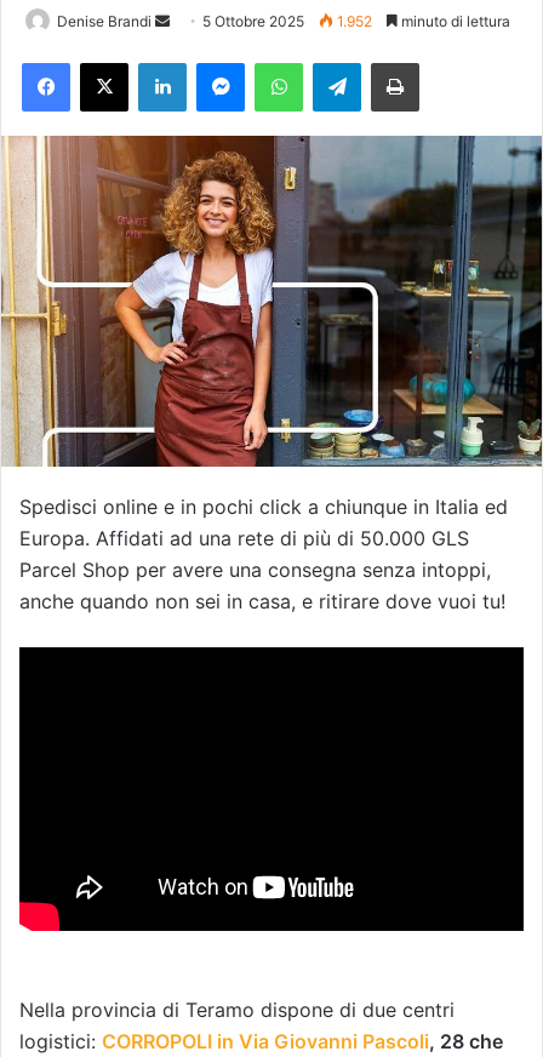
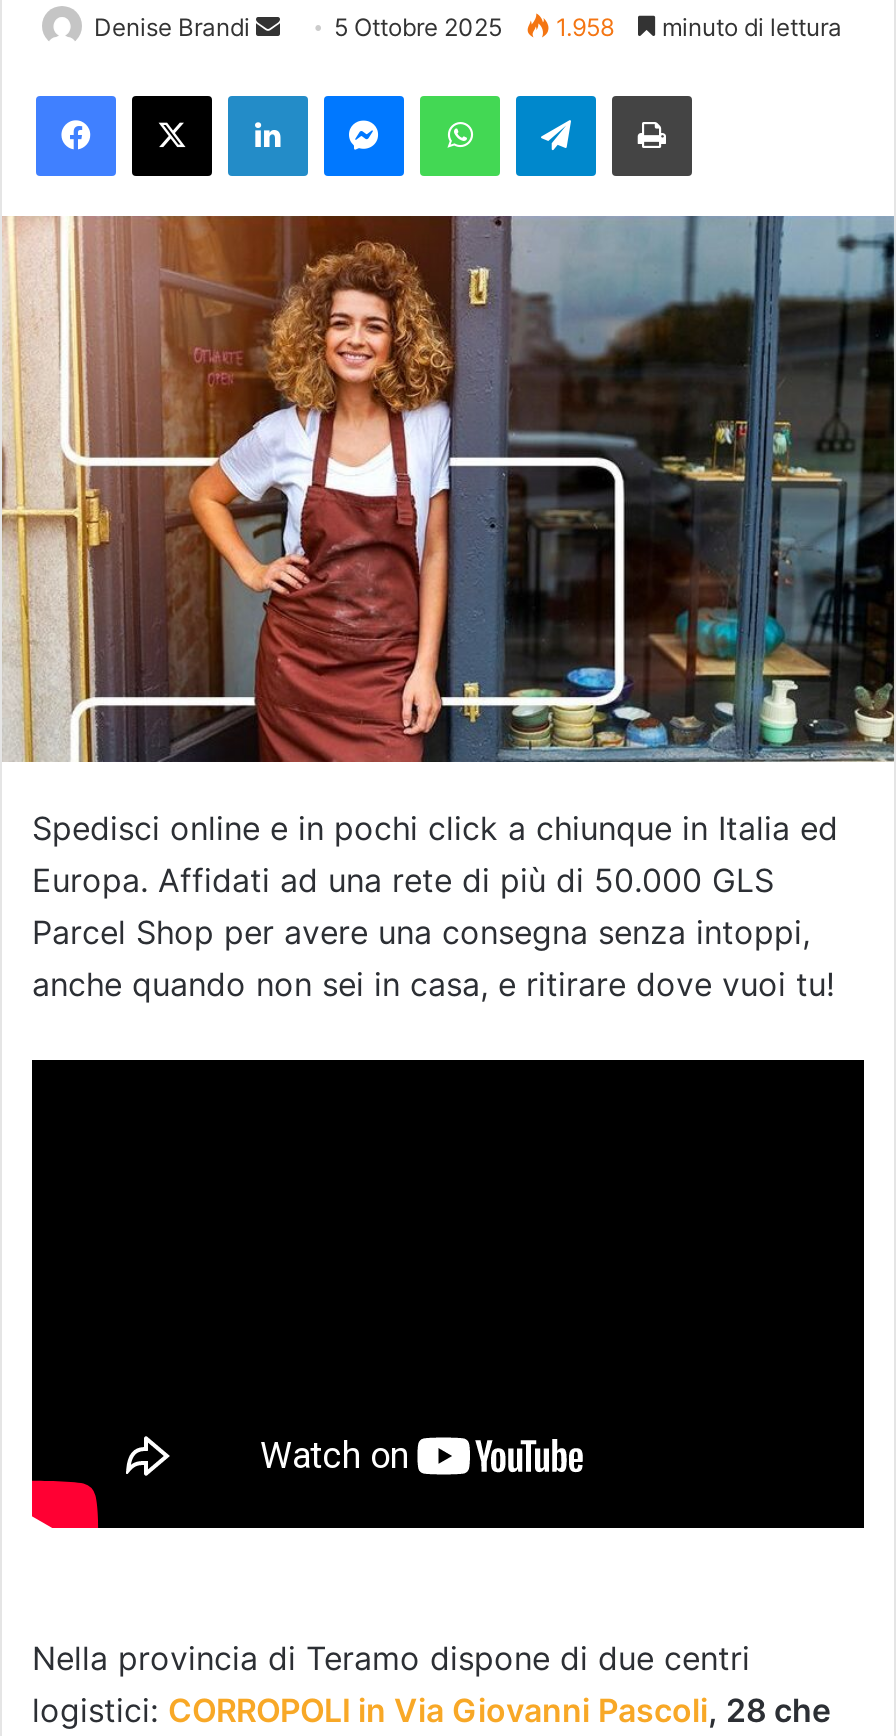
- 1.952
+ 1.958
